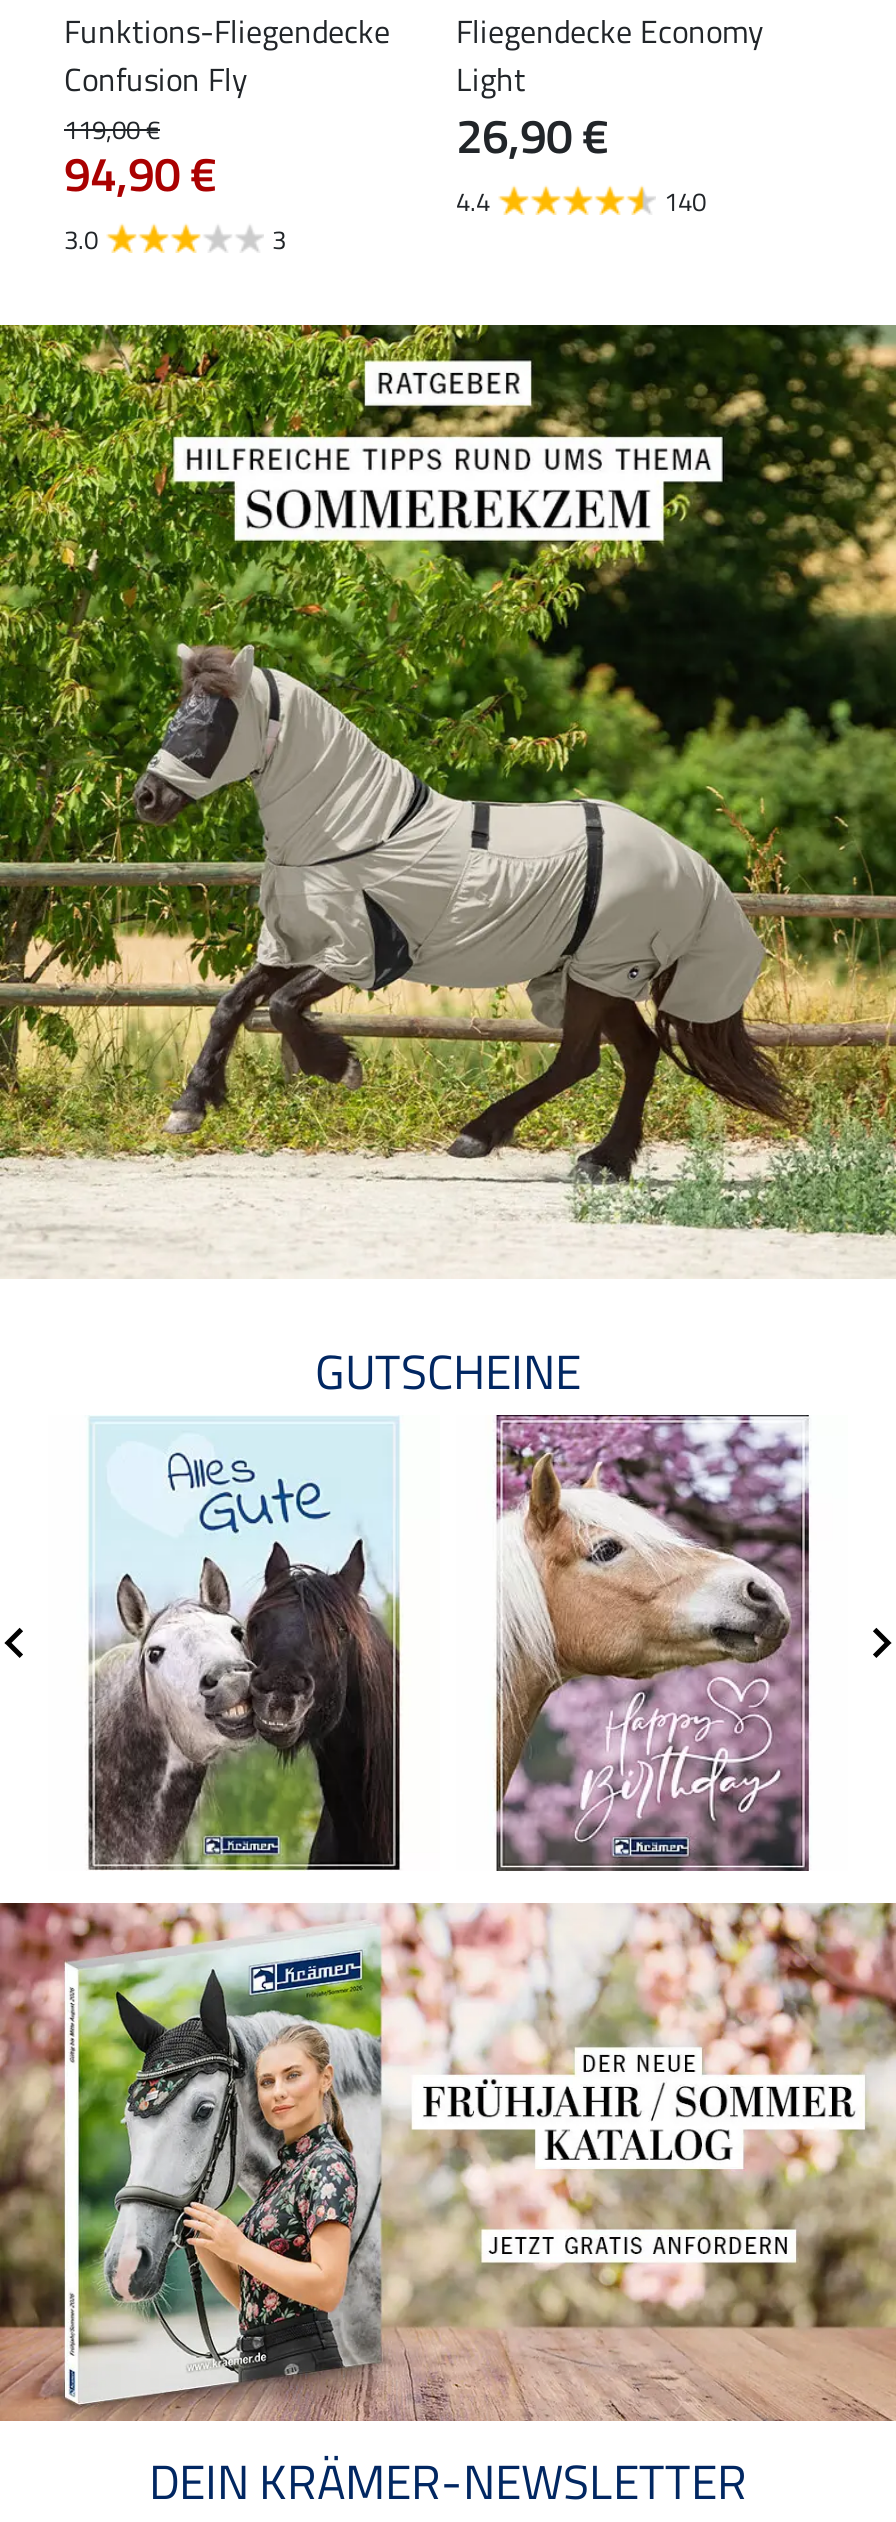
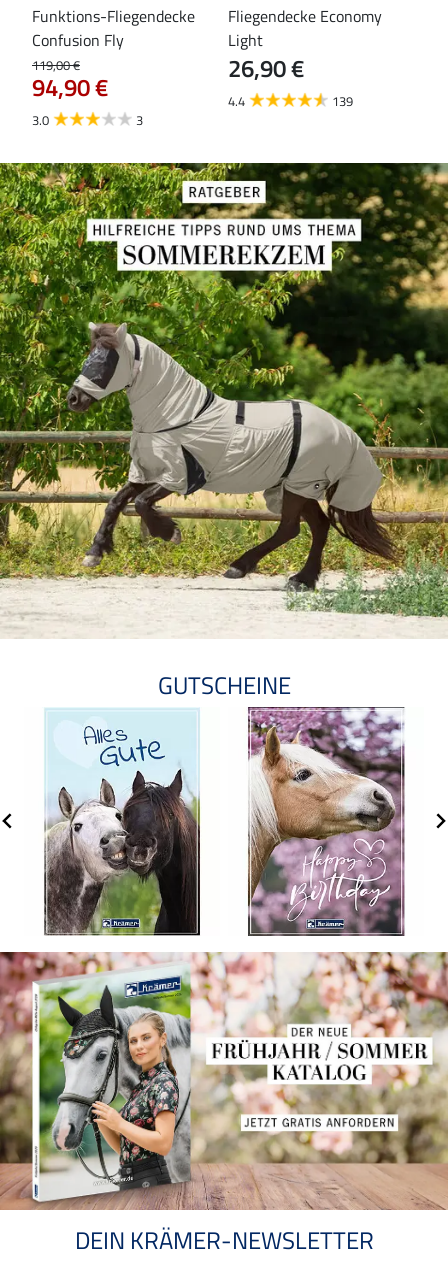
- 140
+ 139
